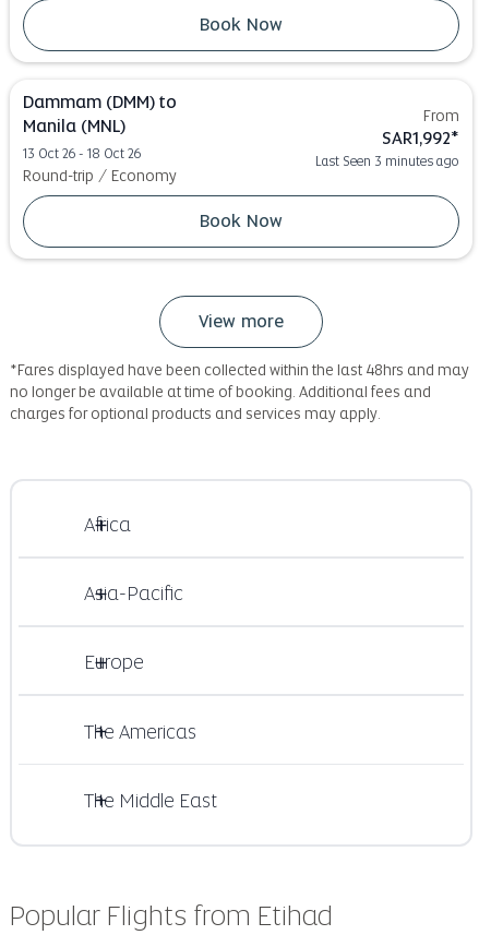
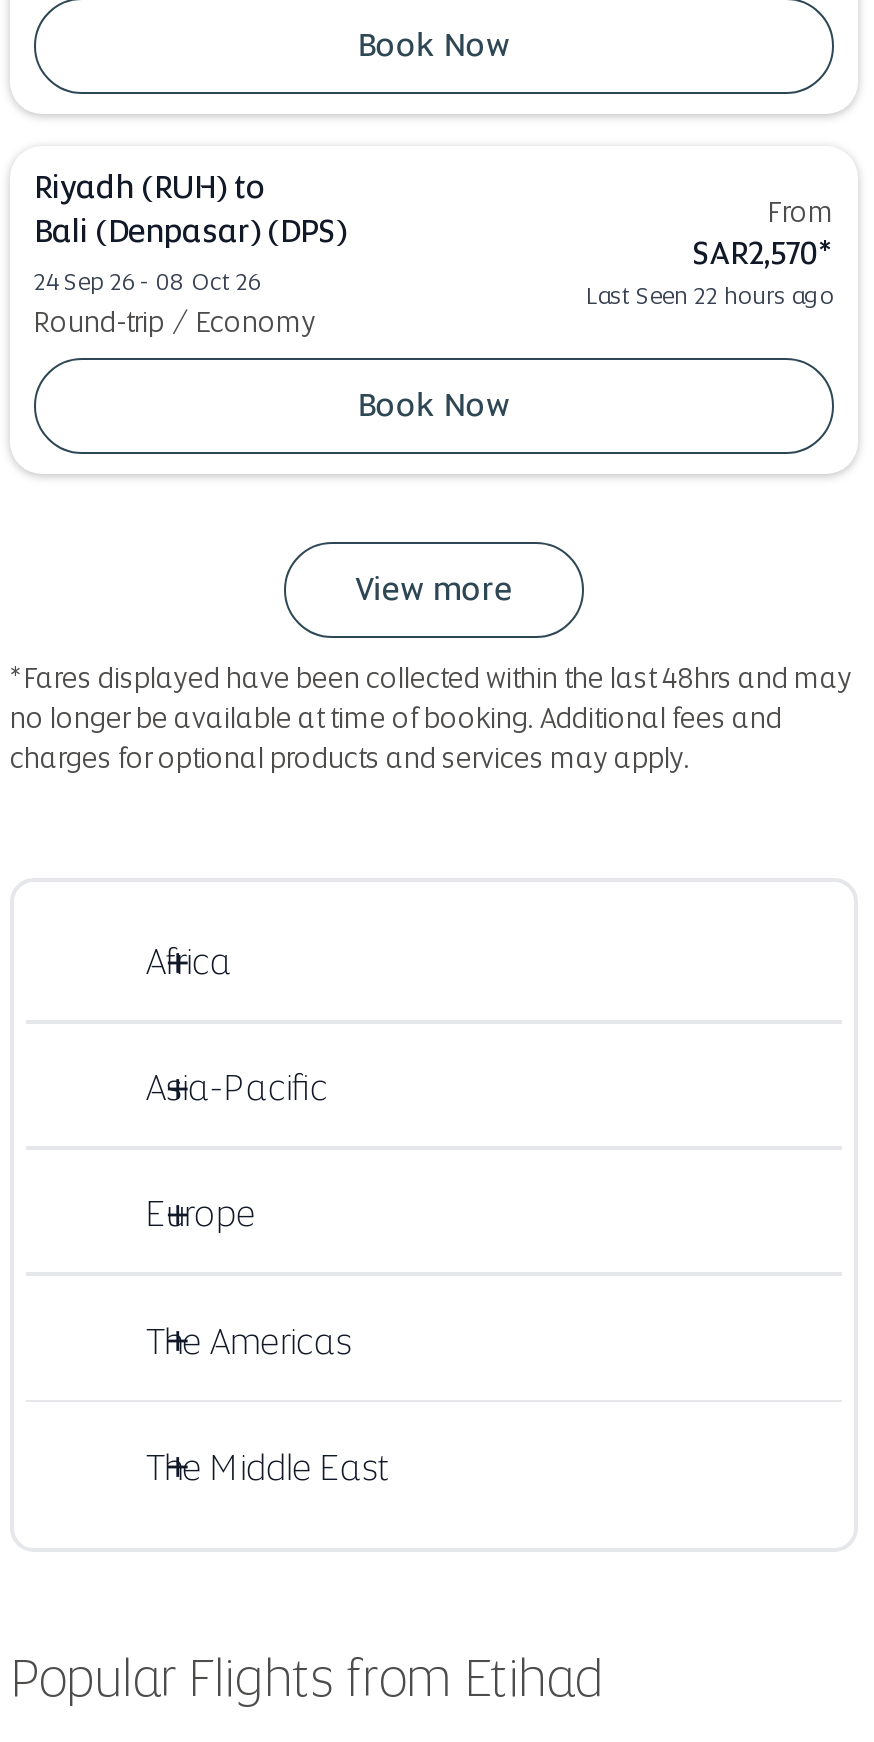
- Dammam (DMM) to
- Manila (MNL)
- 13 Oct 26 - 18 Oct 26
+ Riyadh (RUH) to
+ Bali (Denpasar) (DPS)
+ 24 Sep 26 - 08 Oct 26

- SAR1,992*
- Last Seen 3 minutes ago
+ SAR2,570*
+ Last Seen 22 hours ago
